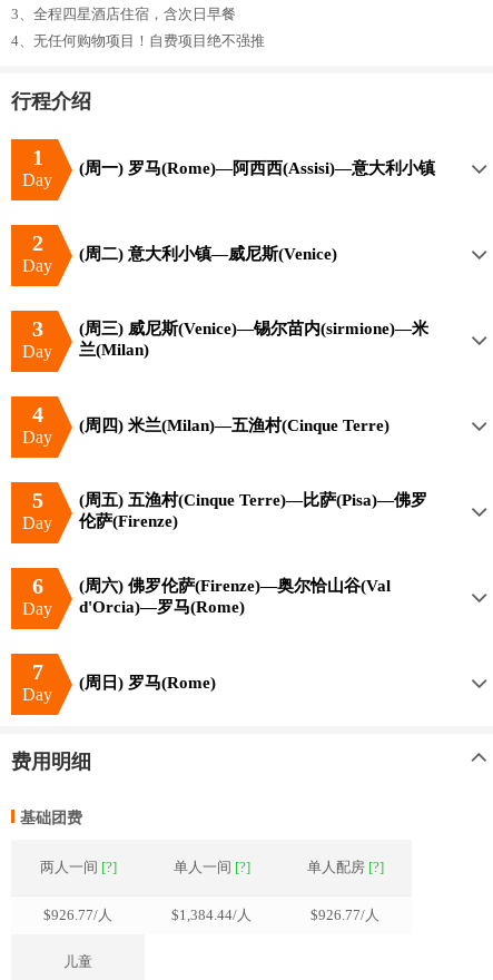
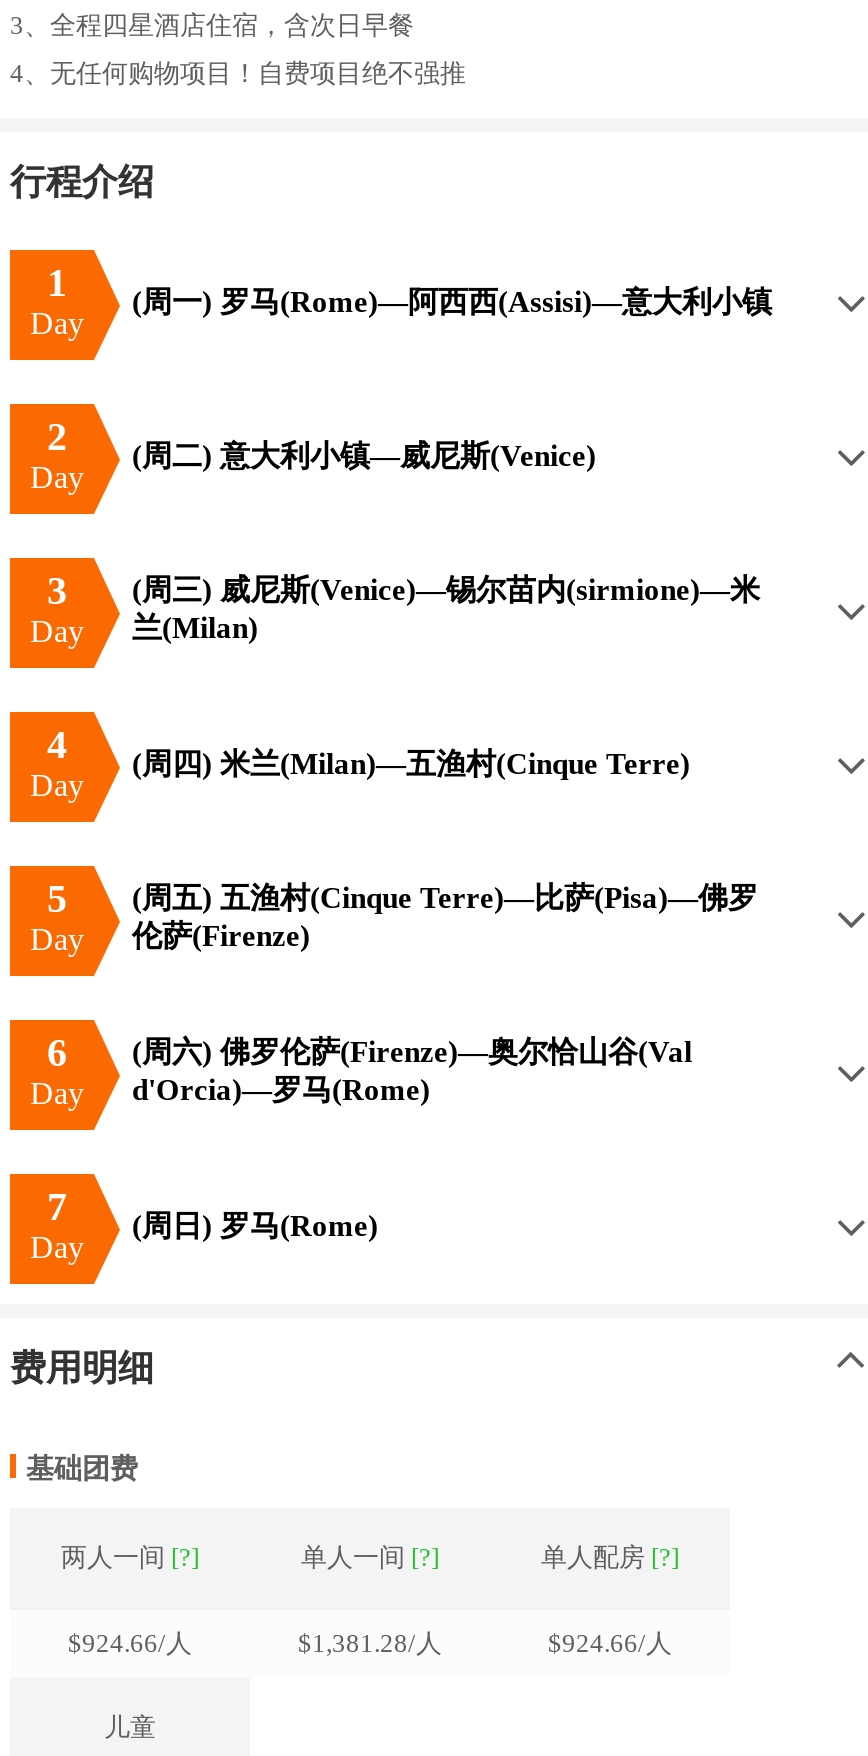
- $926.77/人
+ $924.66/人

- $1,384.44/人
+ $1,381.28/人

- $926.77/人
+ $924.66/人
